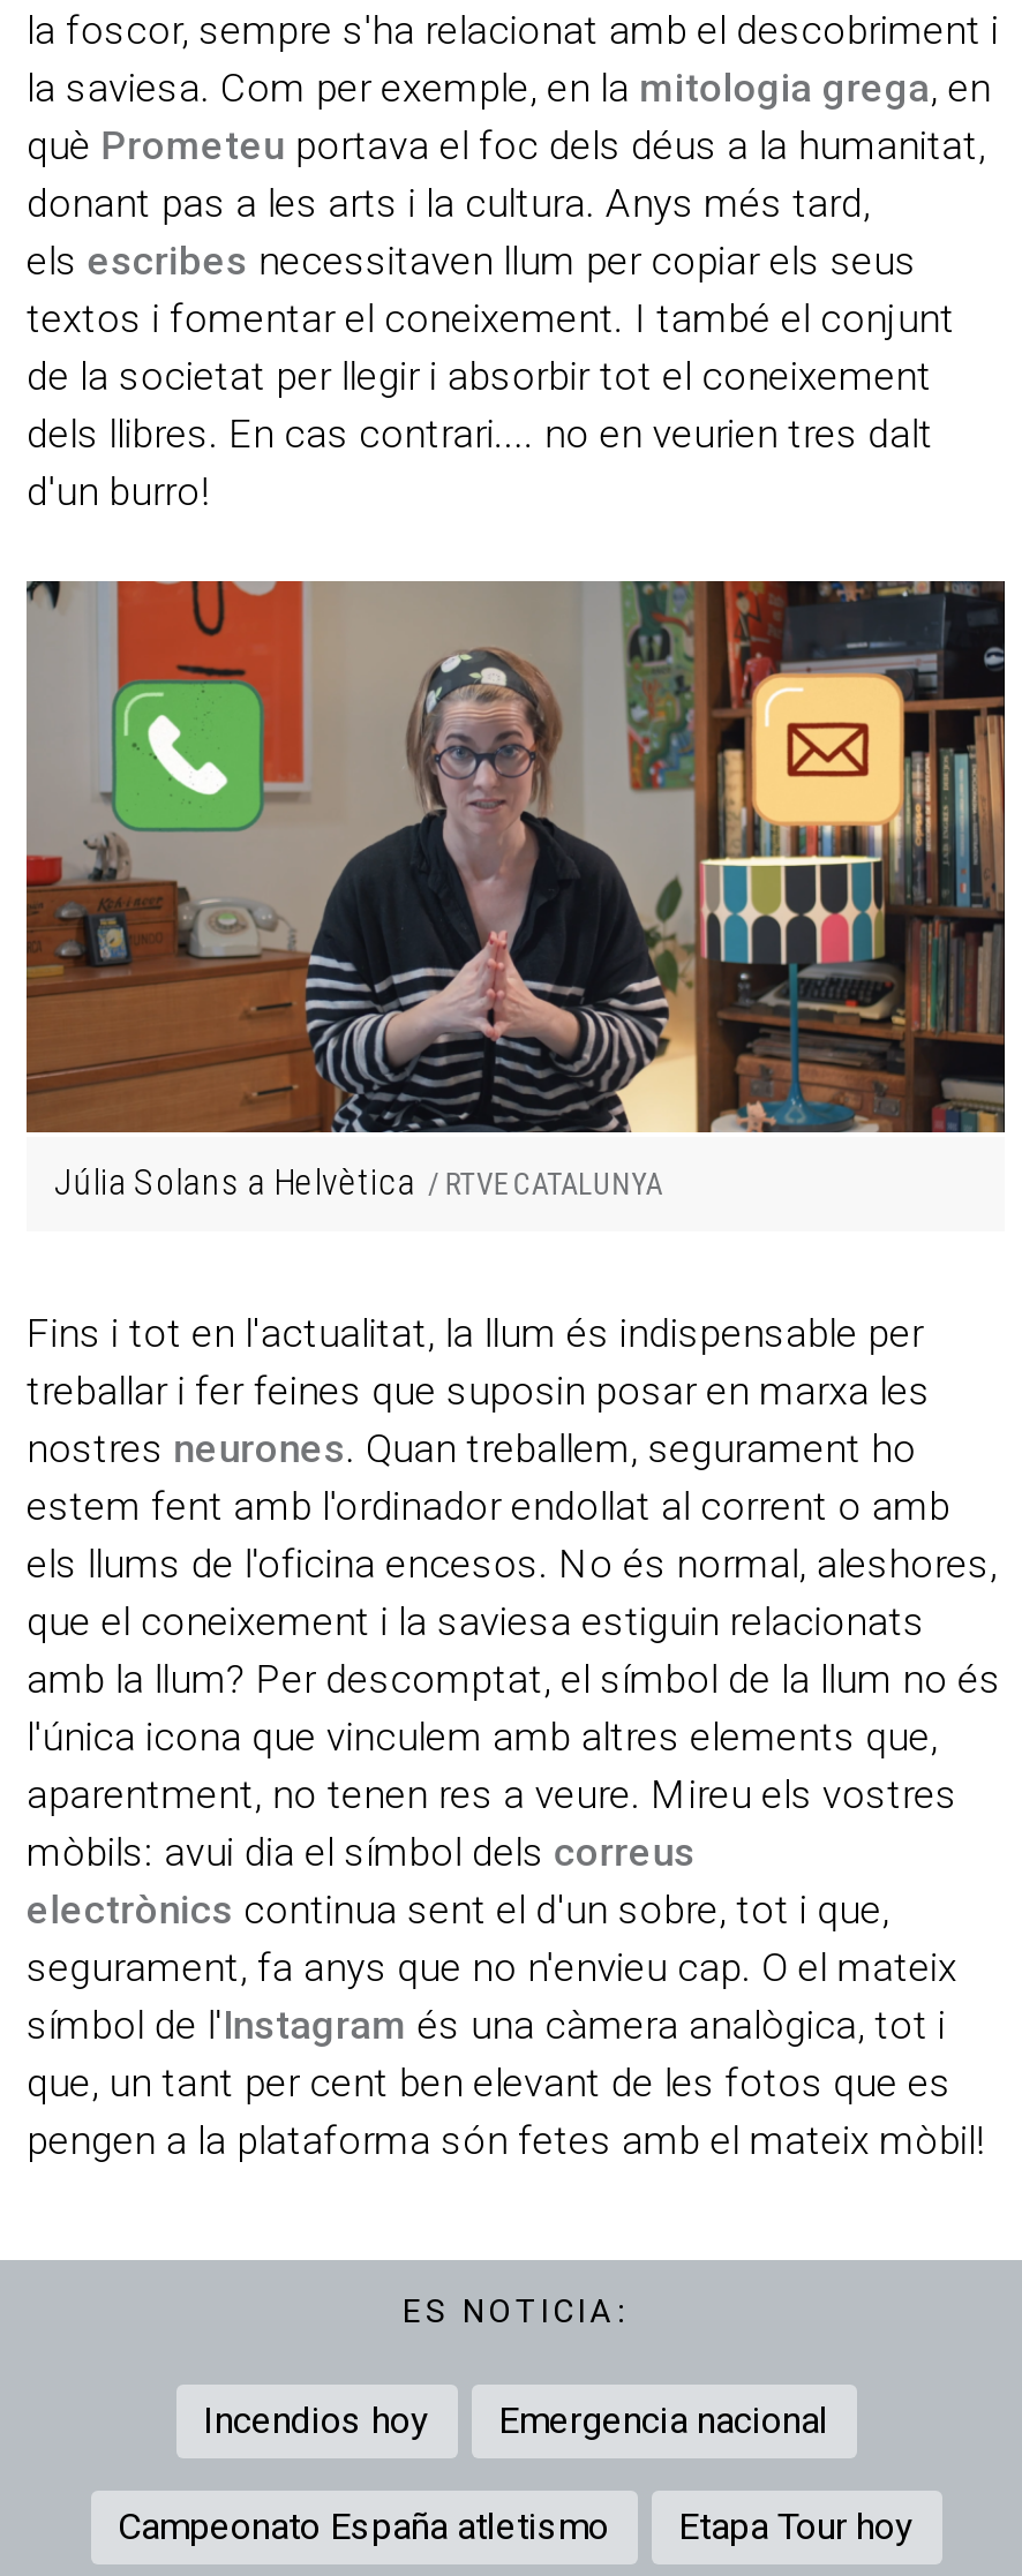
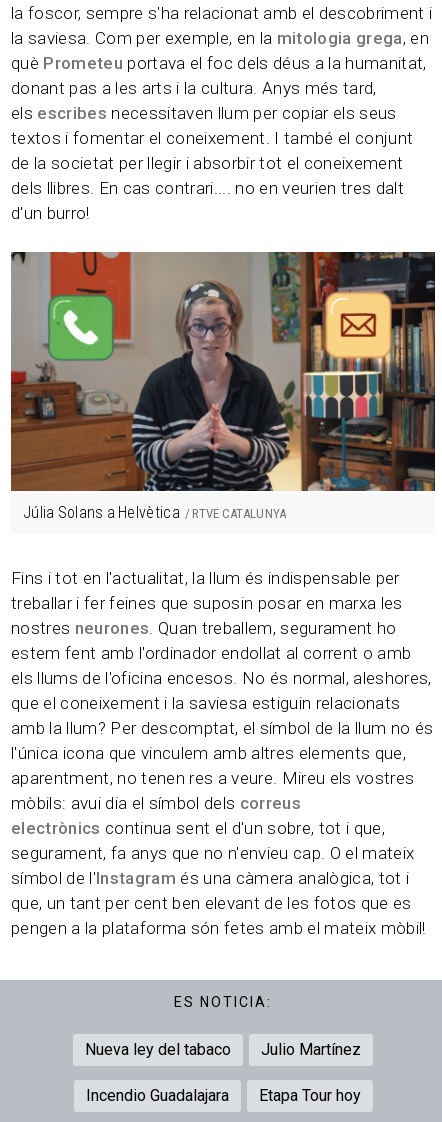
- Incendios hoy
- Emergencia nacional
+ Nueva ley del tabaco
+ Julio Martínez

- Campeonato España atletismo
+ Incendio Guadalajara
